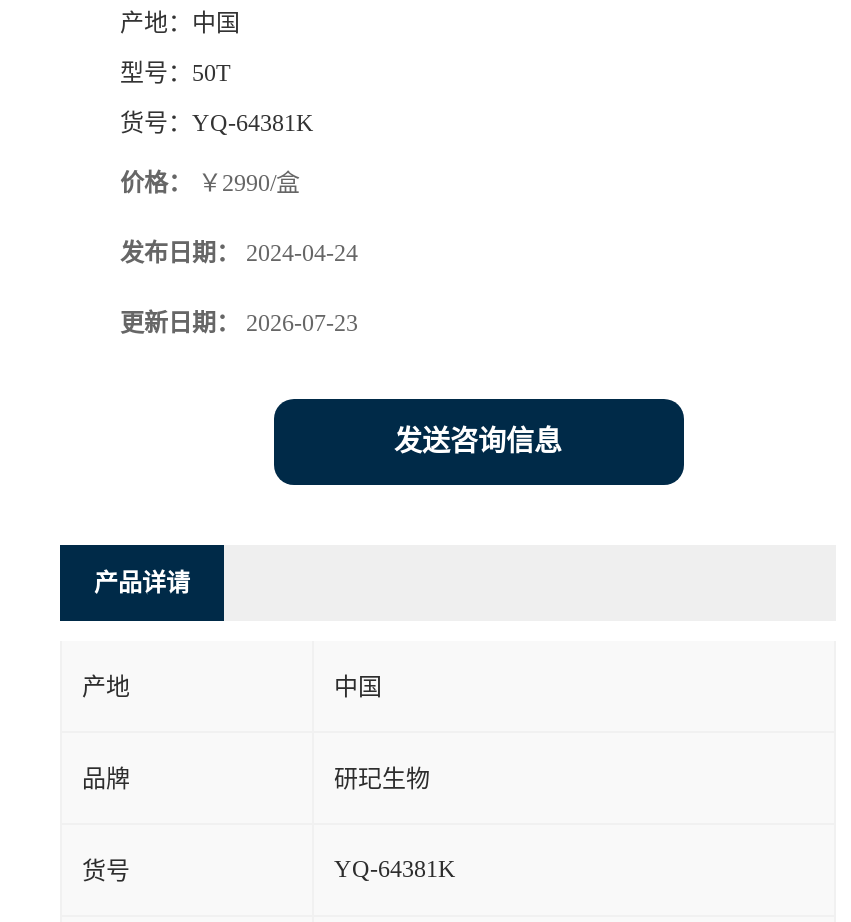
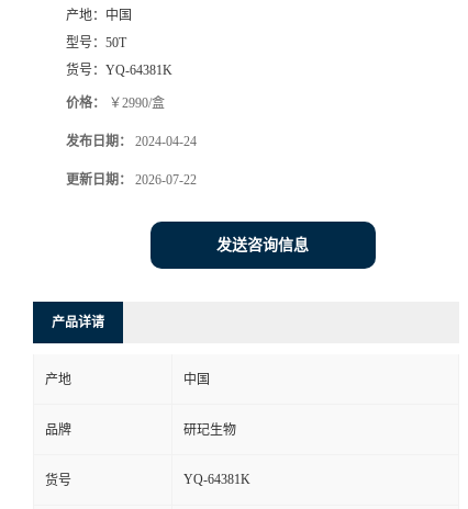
- 更新日期：2026-07-23
+ 更新日期：2026-07-22
